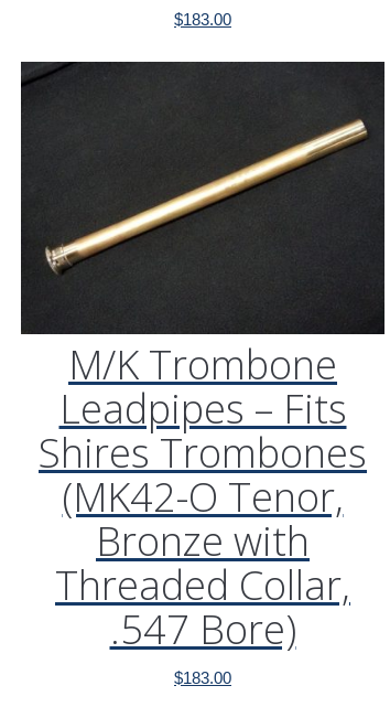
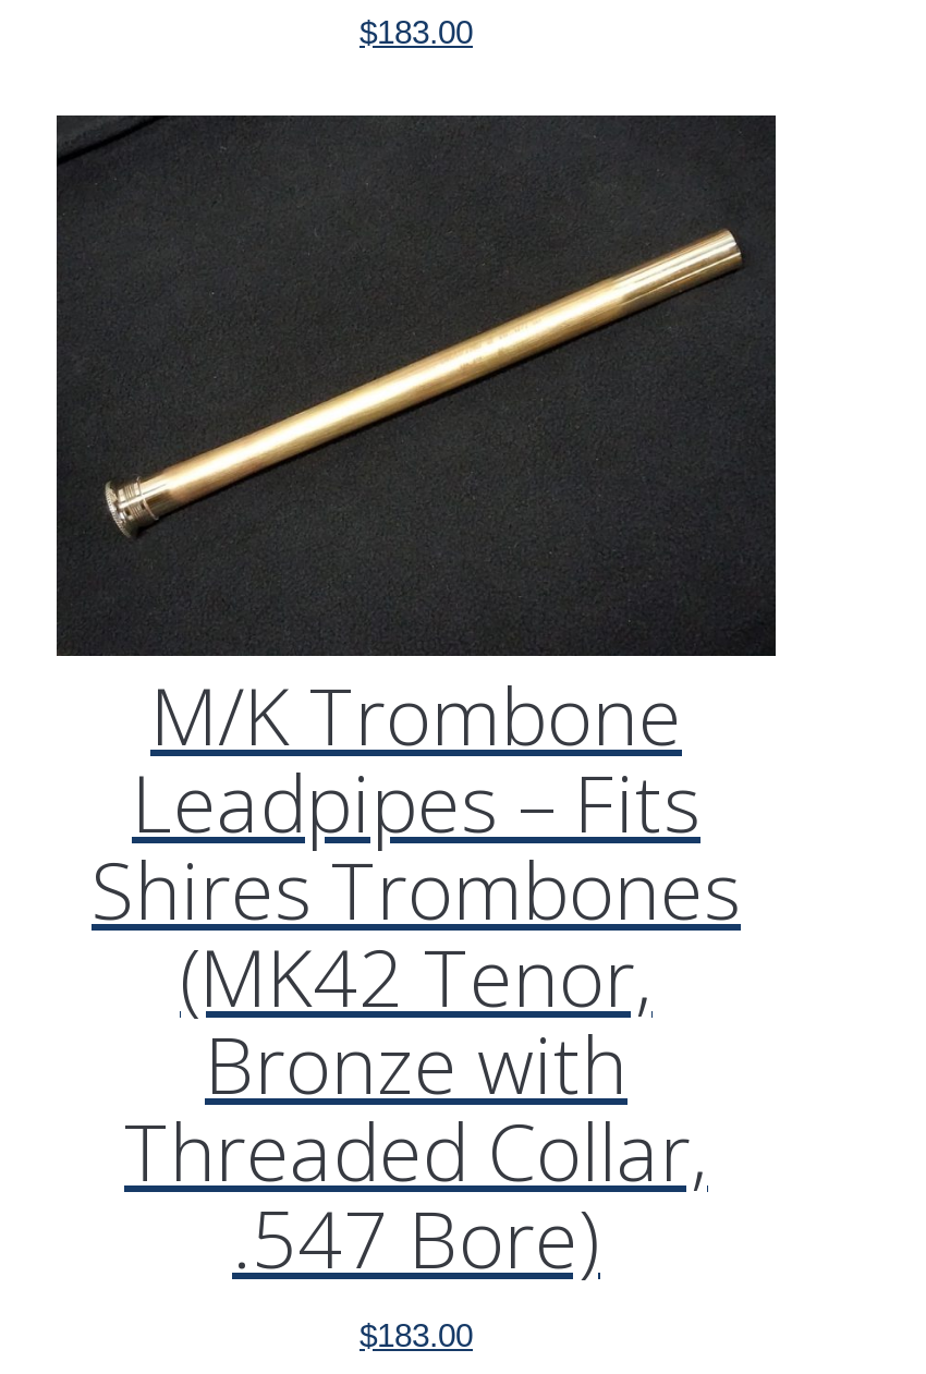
- (MK42-O Tenor,
+ (MK42 Tenor,
